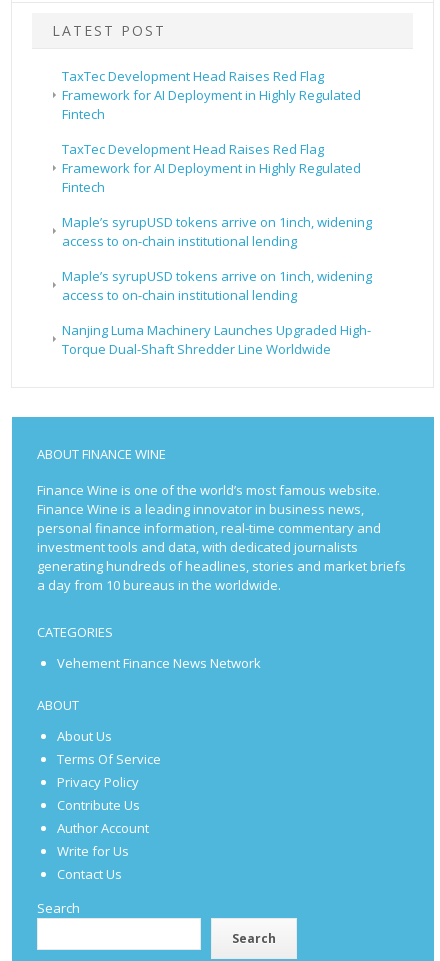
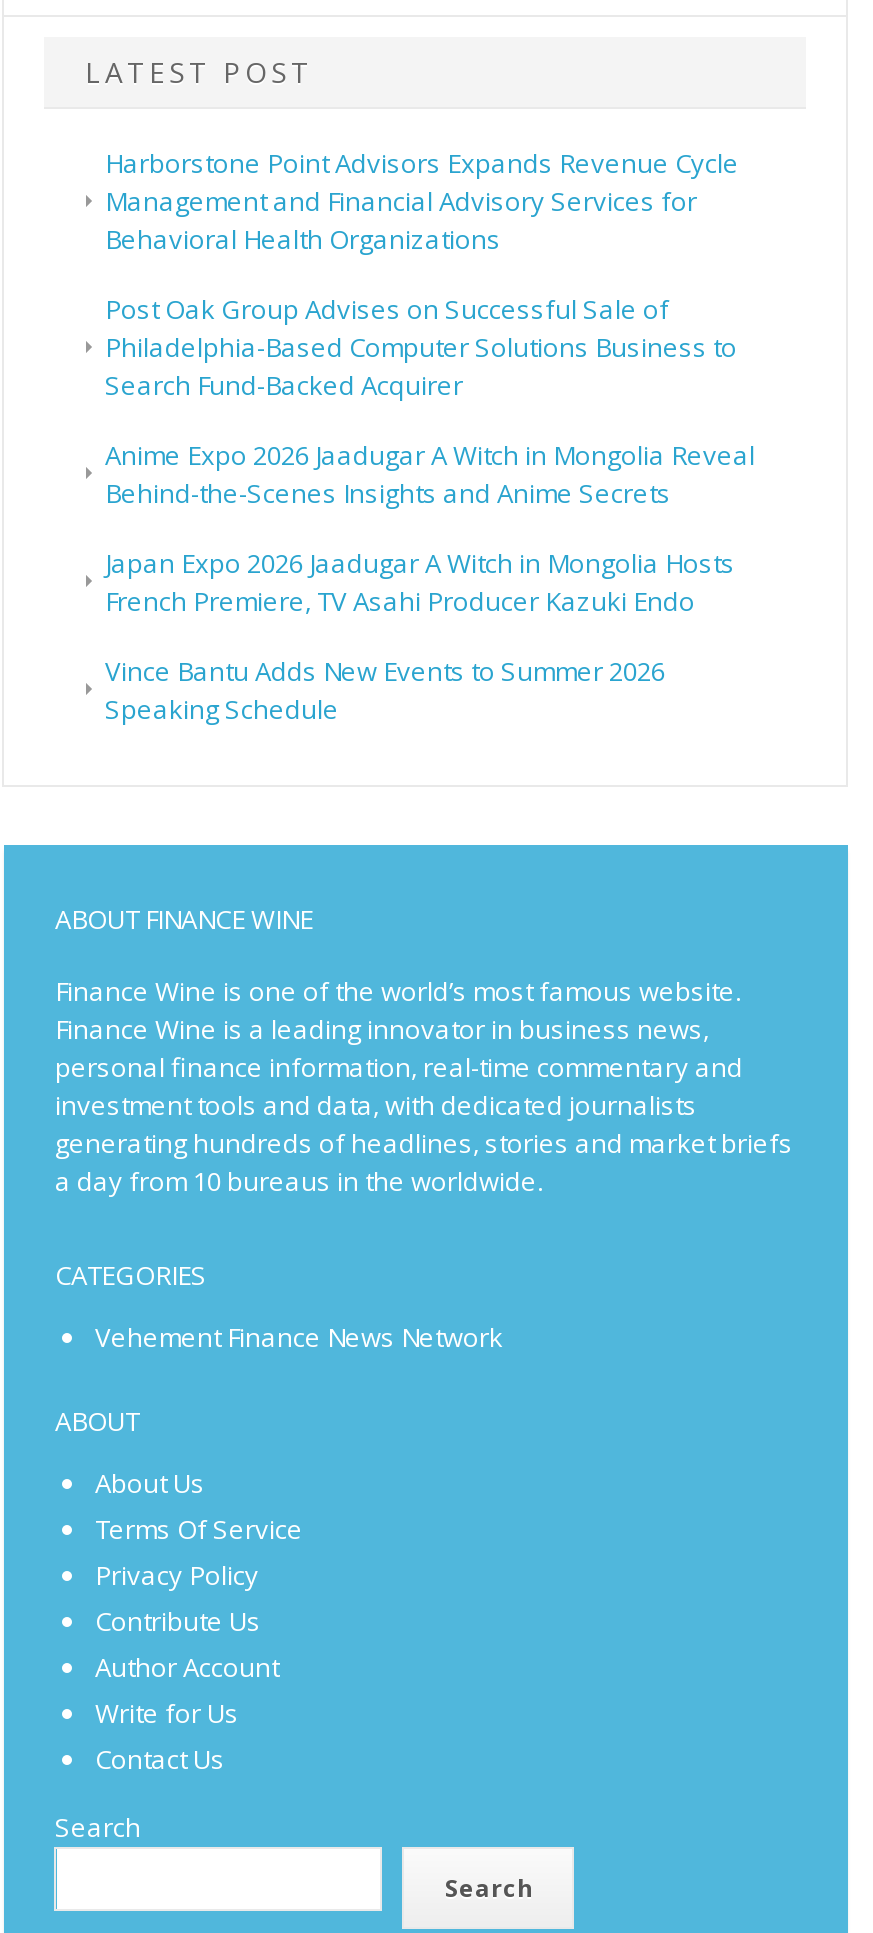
- TaxTec Development Head Raises Red Flag
- Framework for AI Deployment in Highly Regulated
- Fintech
+ Harborstone Point Advisors Expands Revenue Cycle
+ Management and Financial Advisory Services for
+ Behavioral Health Organizations

- TaxTec Development Head Raises Red Flag
- Framework for AI Deployment in Highly Regulated
- Fintech
+ Post Oak Group Advises on Successful Sale of
+ Philadelphia-Based Computer Solutions Business to
+ Search Fund-Backed Acquirer

- Maple’s syrupUSD tokens arrive on 1inch, widening
- access to on-chain institutional lending
+ Anime Expo 2026 Jaadugar A Witch in Mongolia Reveal
+ Behind-the-Scenes Insights and Anime Secrets

- Maple’s syrupUSD tokens arrive on 1inch, widening
- access to on-chain institutional lending
+ Japan Expo 2026 Jaadugar A Witch in Mongolia Hosts
+ French Premiere, TV Asahi Producer Kazuki Endo

- Nanjing Luma Machinery Launches Upgraded High-
- Torque Dual-Shaft Shredder Line Worldwide
+ Vince Bantu Adds New Events to Summer 2026
+ Speaking Schedule
